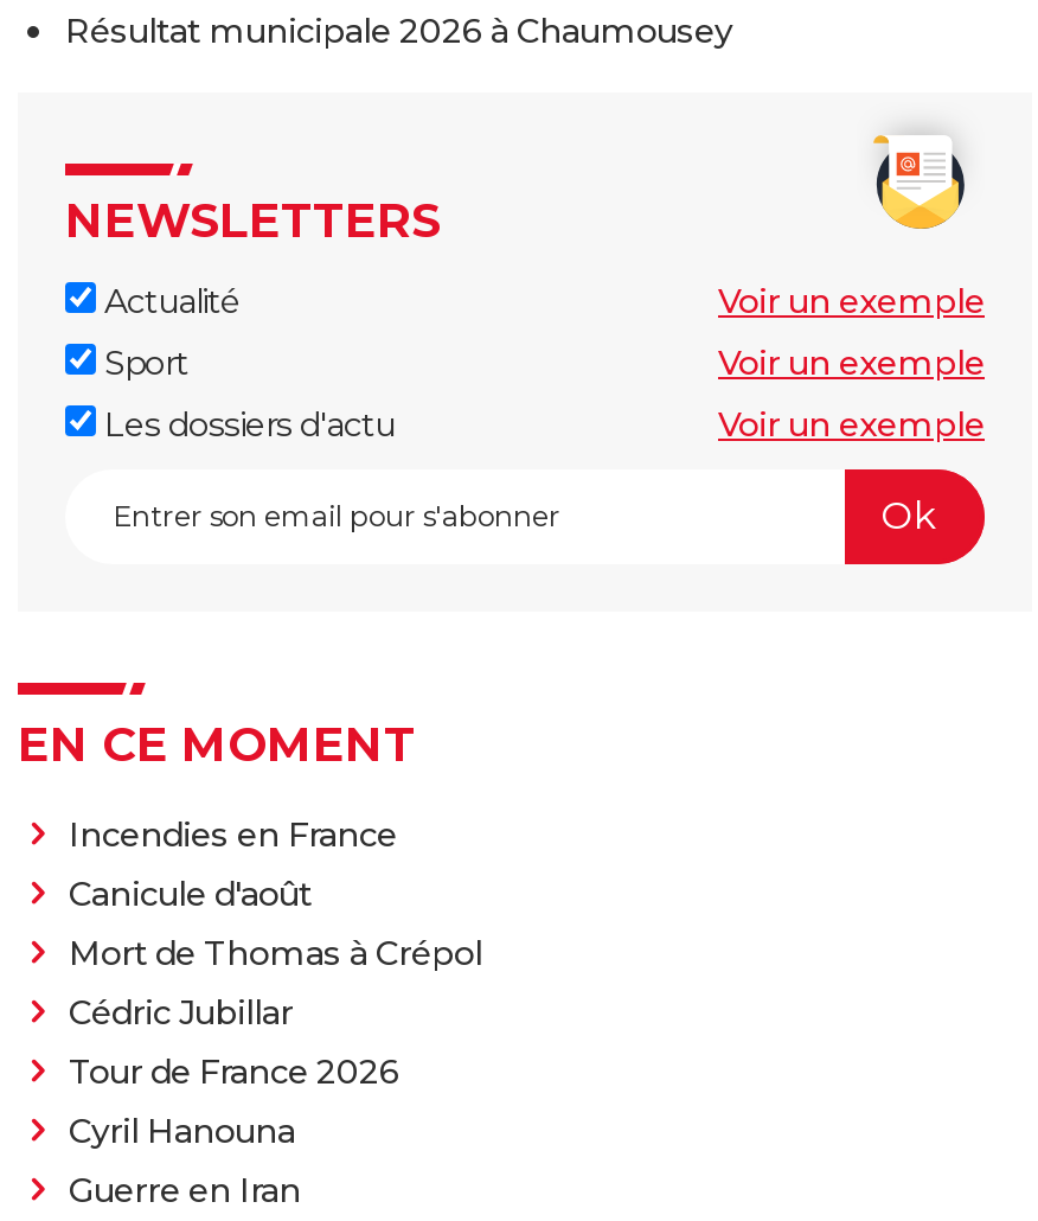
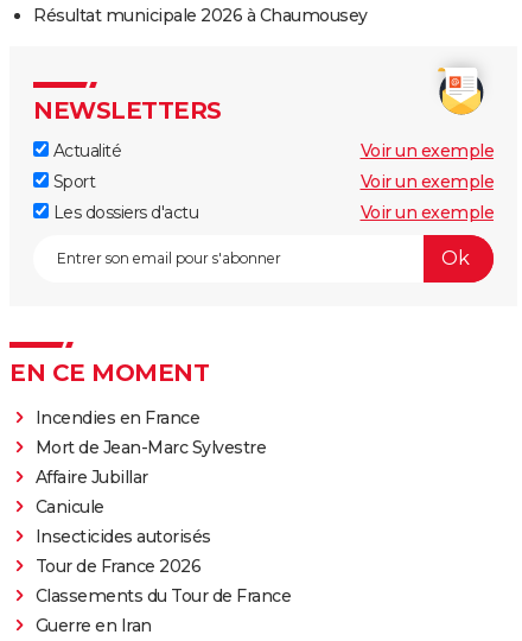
- Canicule d'août
- Mort de Thomas à Crépol
- Cédric Jubillar
+ Mort de Jean-Marc Sylvestre
+ Affaire Jubillar
+ Canicule
+ Insecticides autorisés

- Cyril Hanouna
+ Classements du Tour de France
